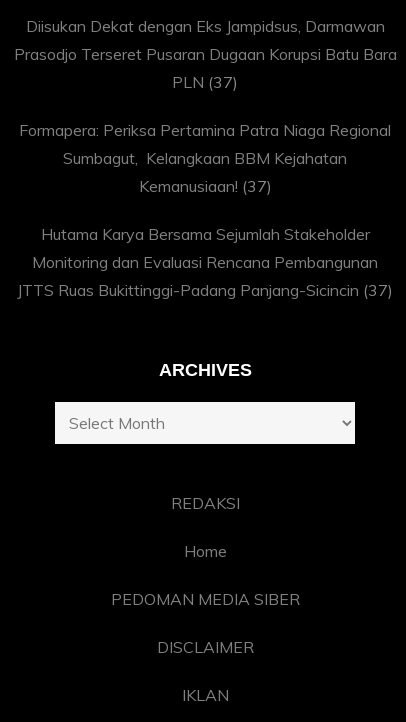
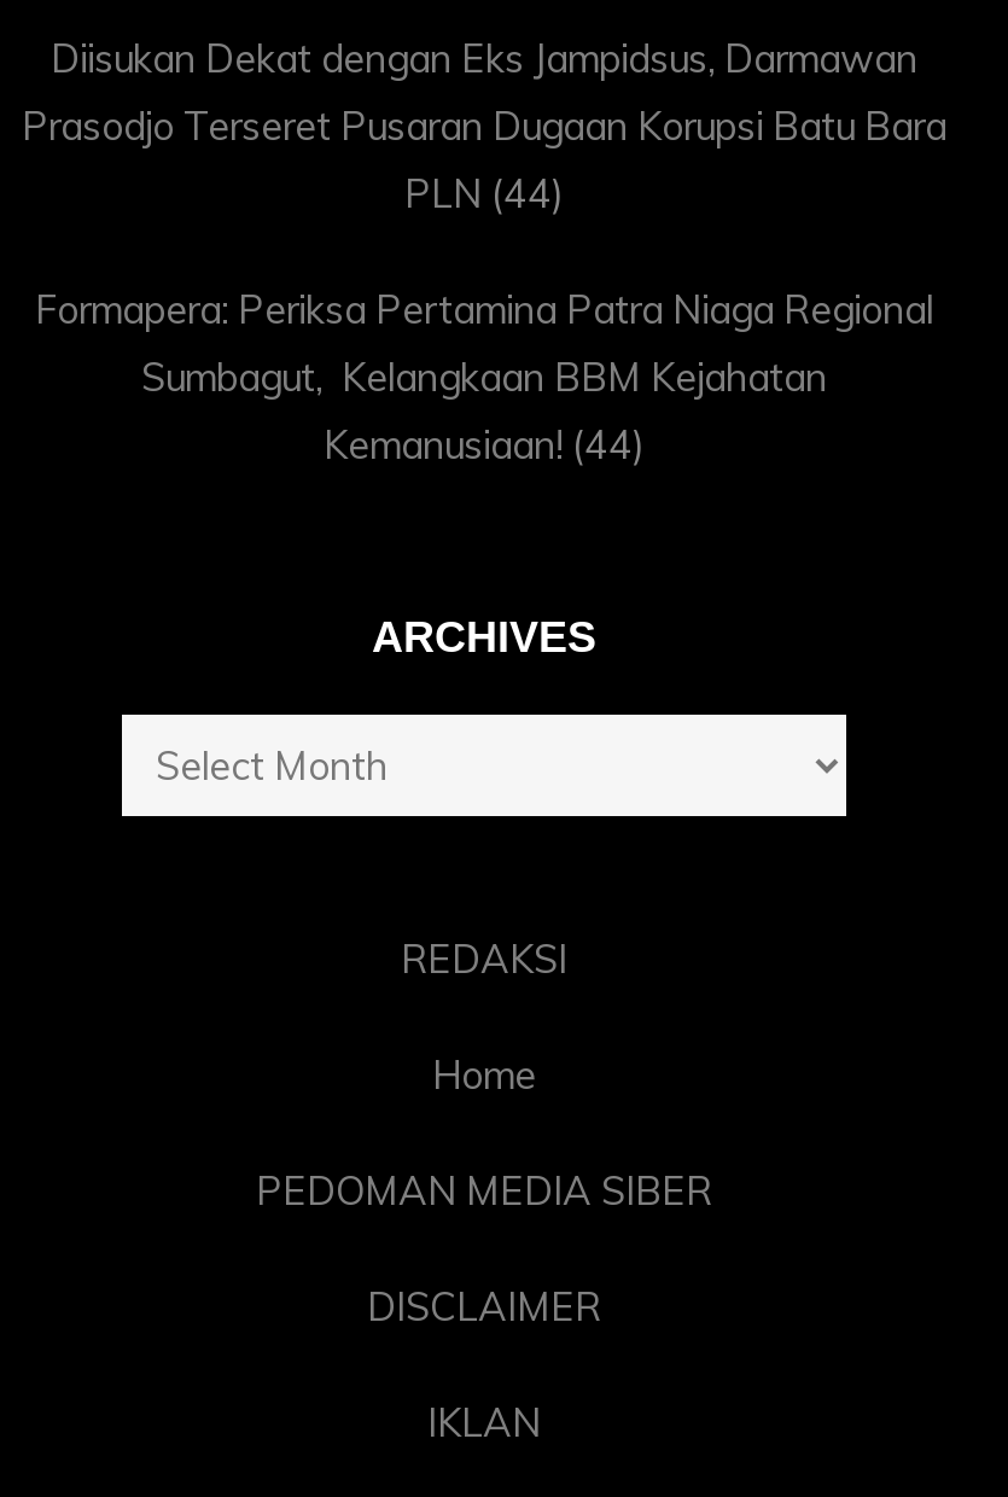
- PLN (37)
+ PLN (44)

- Kemanusiaan! (37)
- Hutama Karya Bersama Sejumlah Stakeholder
- Monitoring dan Evaluasi Rencana Pembangunan
- JTTS Ruas Bukittinggi-Padang Panjang-Sicincin (37)
+ Kemanusiaan! (44)
